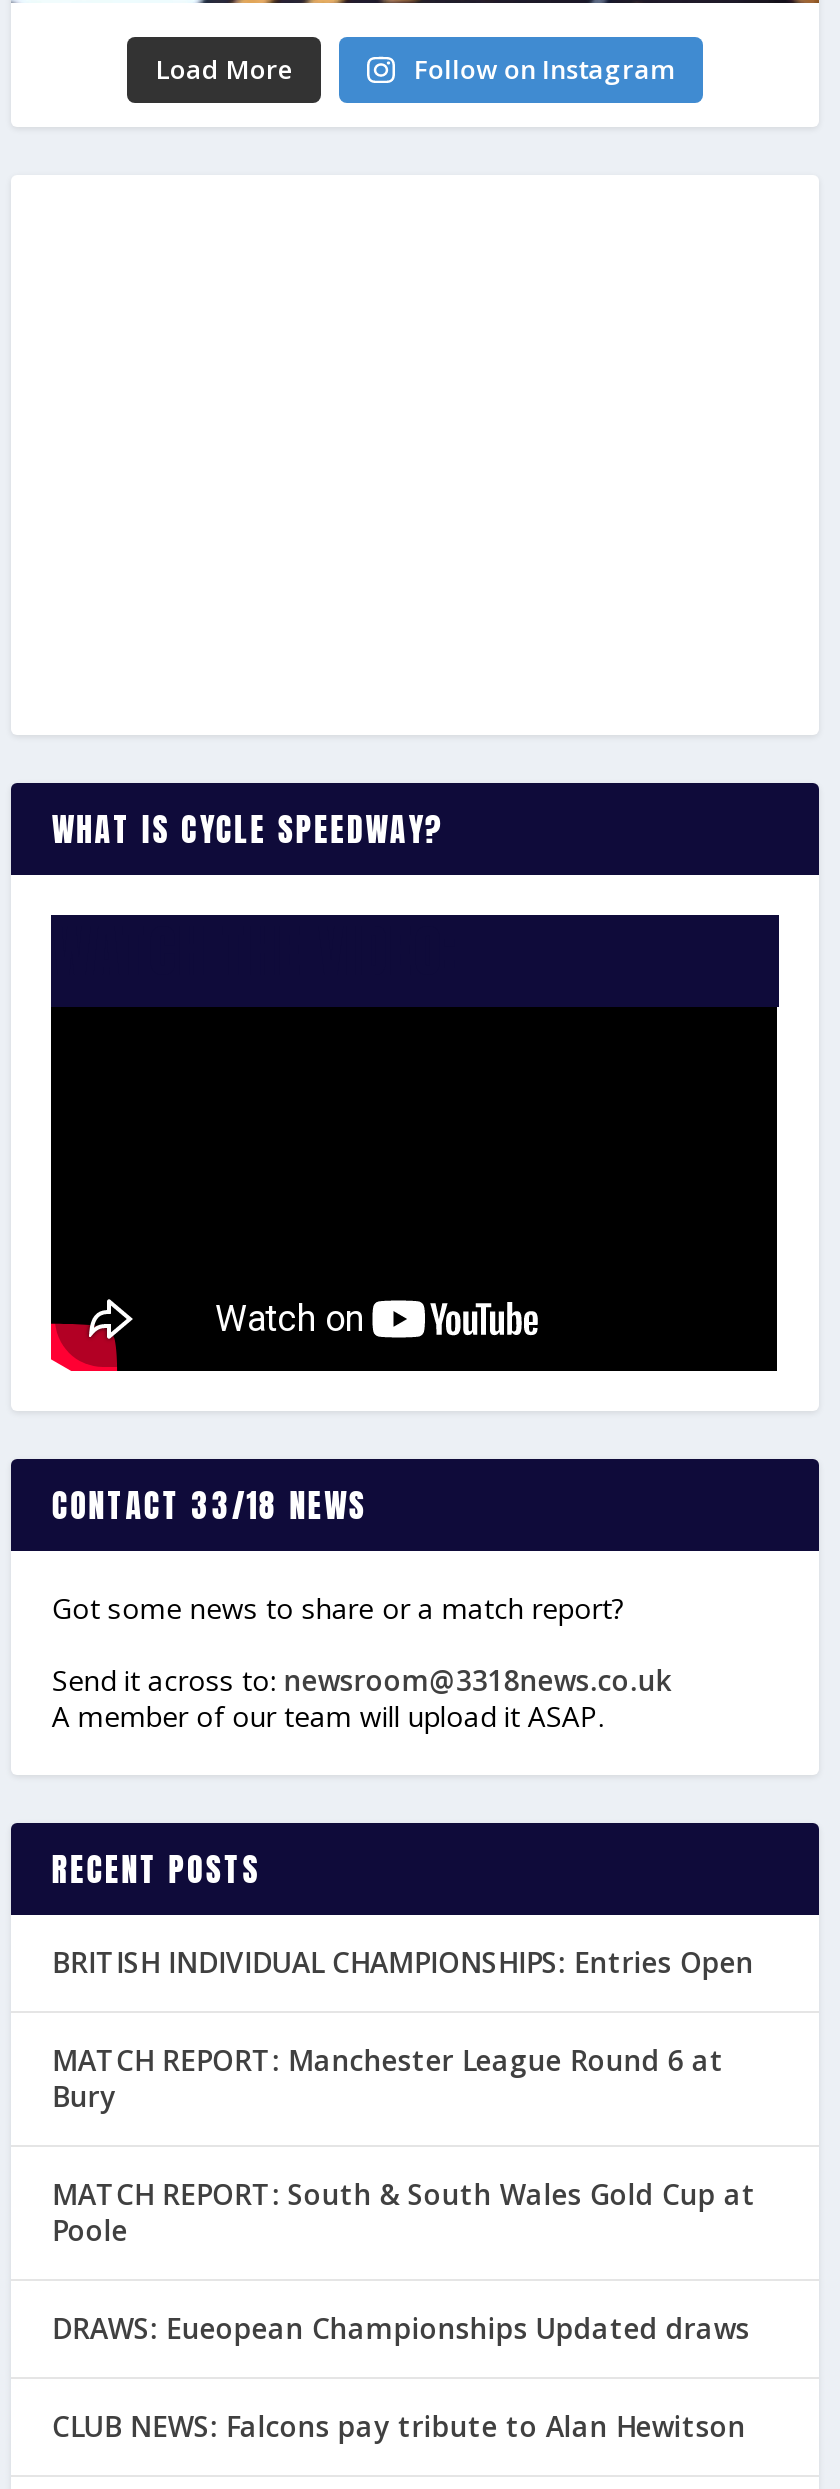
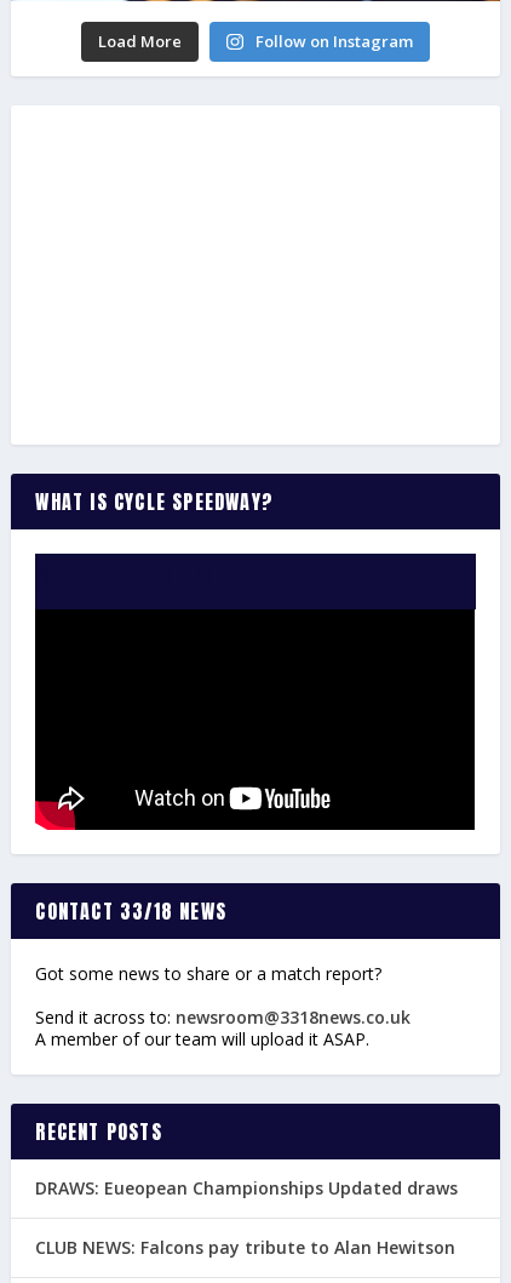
- BRITISH INDIVIDUAL CHAMPIONSHIPS: Entries Open
- MATCH REPORT: Manchester League Round 6 at
- Bury
- MATCH REPORT: South & South Wales Gold Cup at
- Poole
